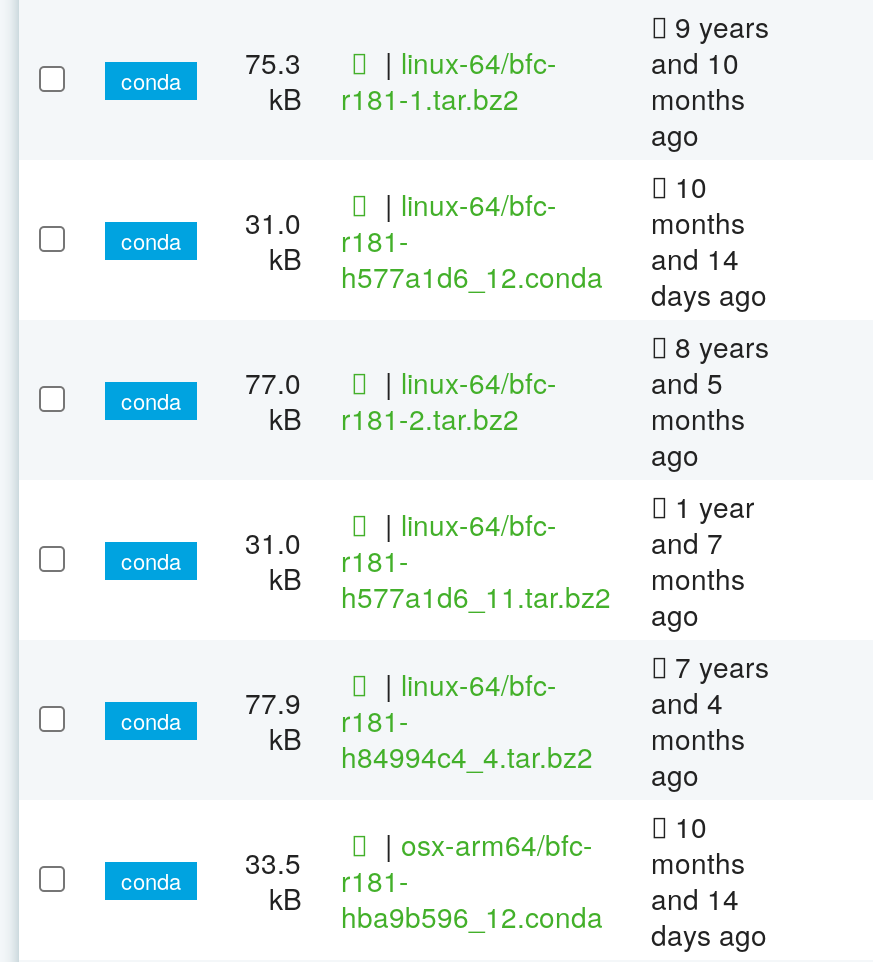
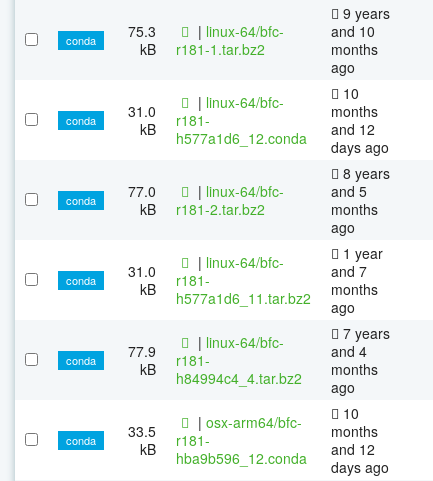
- conda 31.0 kB h577a1d6_12.conda r181- and 14 days ago
+ conda 31.0 kB h577a1d6_12.conda r181- and 12 days ago

- conda 33.5 kB hba9b596_12.conda r181- and 14 days ago
+ conda 33.5 kB hba9b596_12.conda r181- and 12 days ago
